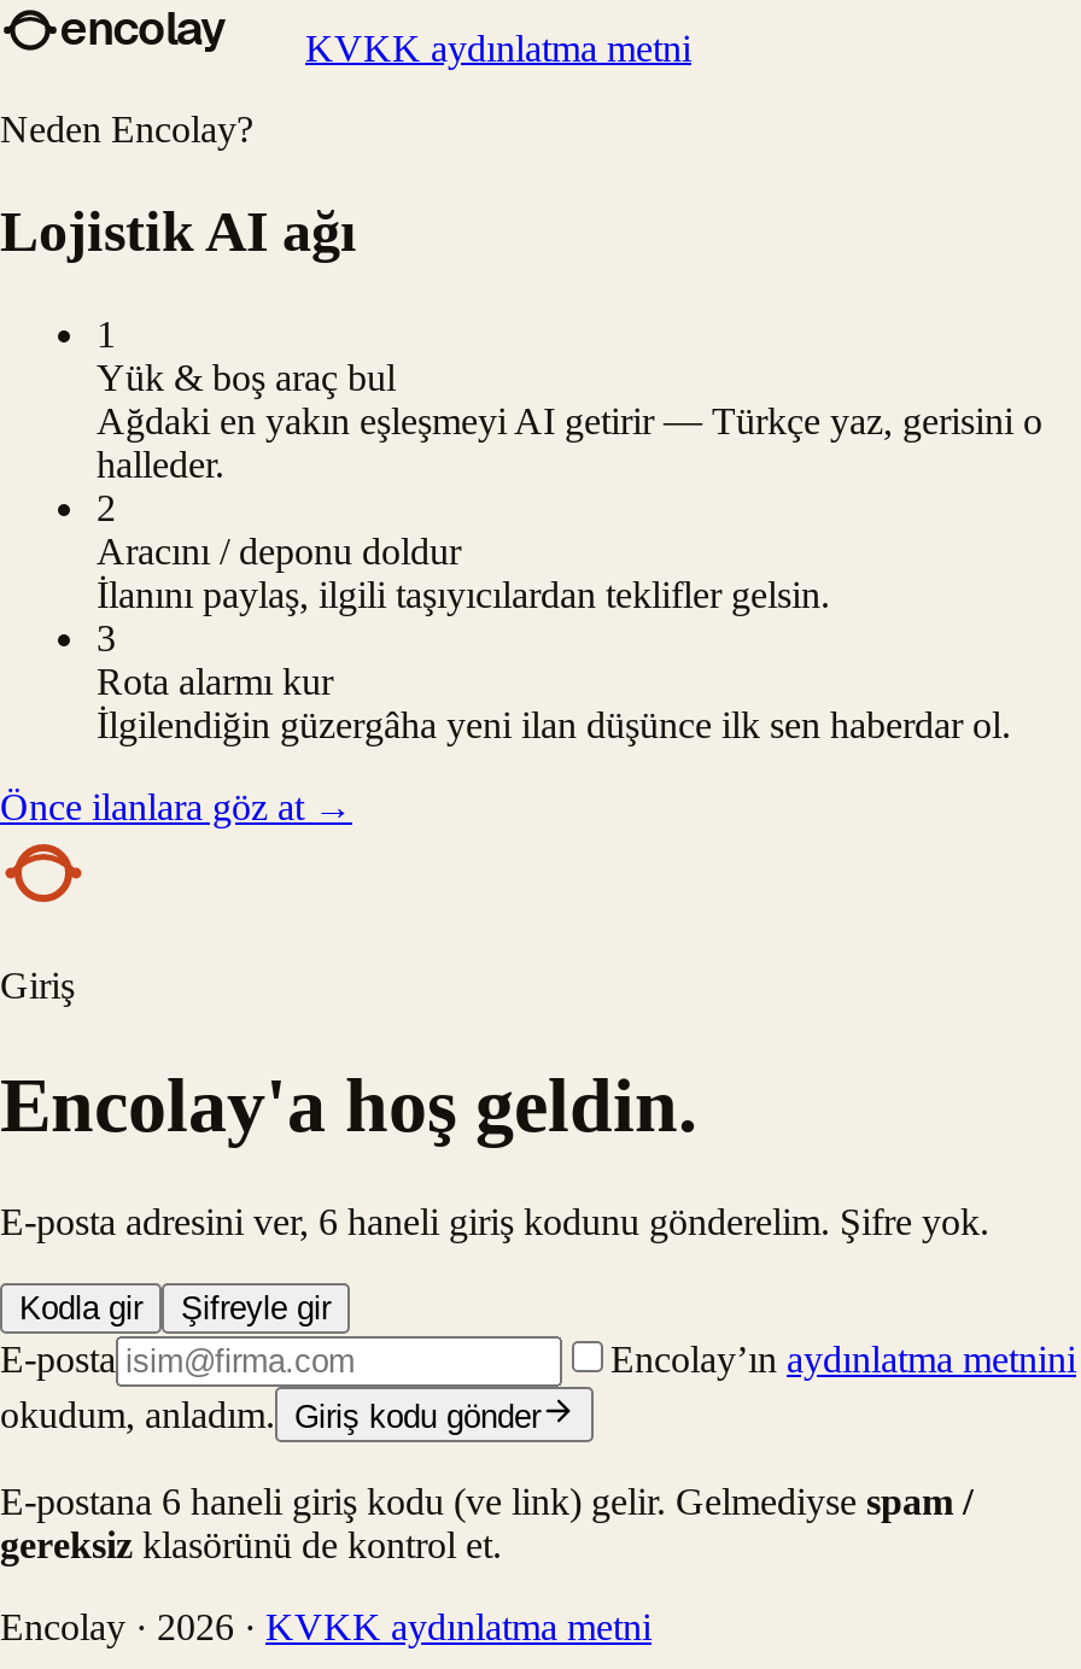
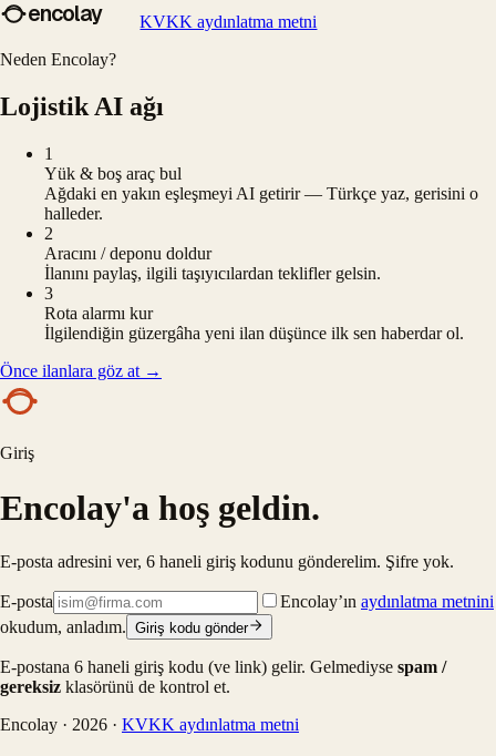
- Kodla gir
- Şifreyle gir
